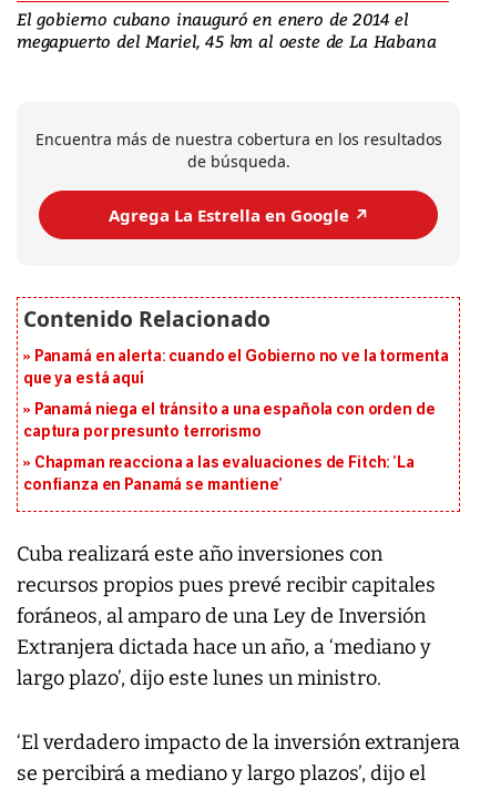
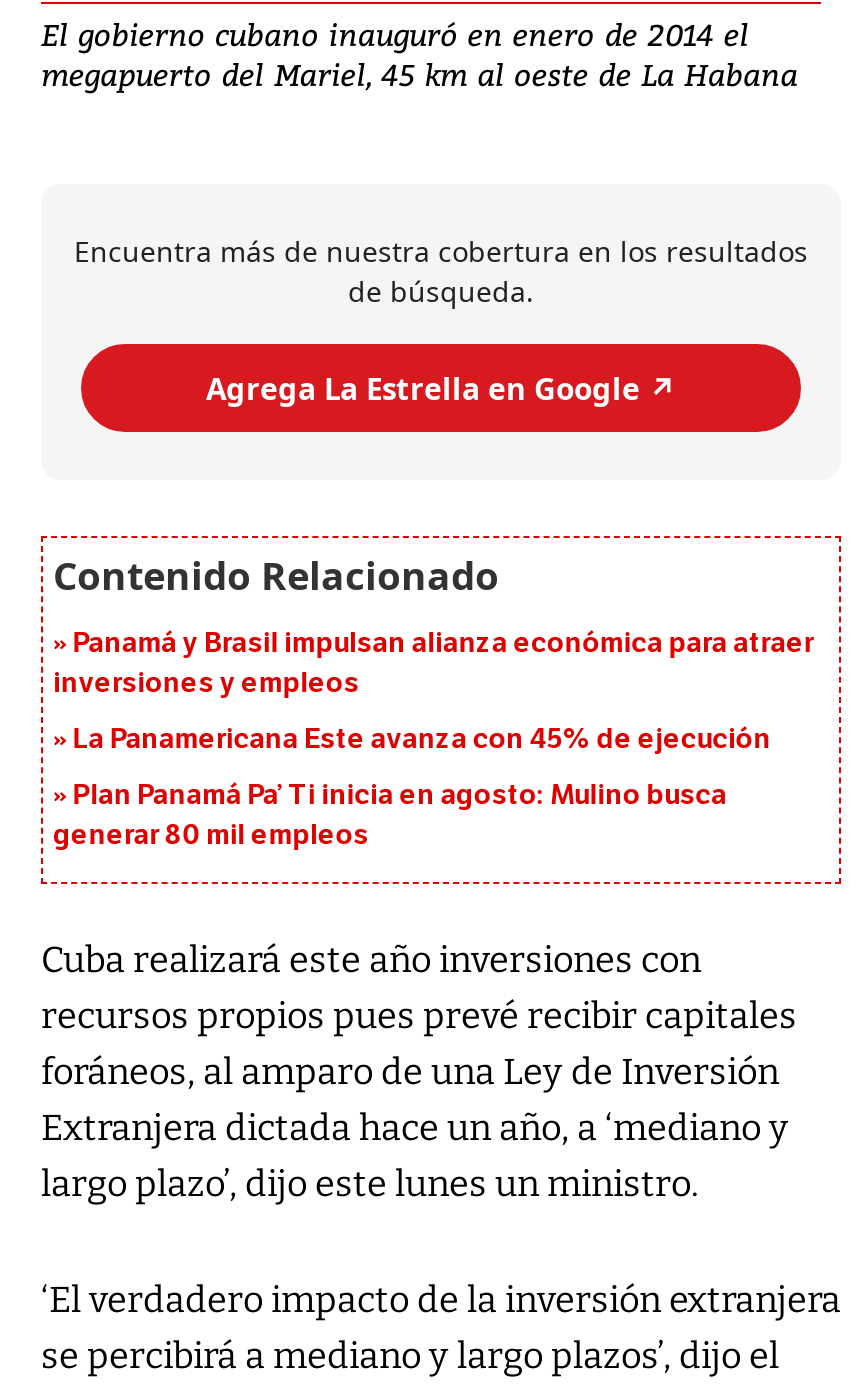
- Panamá en alerta: cuando el Gobierno no ve la tormenta
- que ya está aquí
+ Panamá y Brasil impulsan alianza económica para atraer
+ inversiones y empleos

- Panamá niega el tránsito a una española con orden de
- captura por presunto terrorismo
+ La Panamericana Este avanza con 45% de ejecución

- Chapman reacciona a las evaluaciones de Fitch: ‘La
- confianza en Panamá se mantiene’
+ Plan Panamá Pa’ Ti inicia en agosto: Mulino busca
+ generar 80 mil empleos
